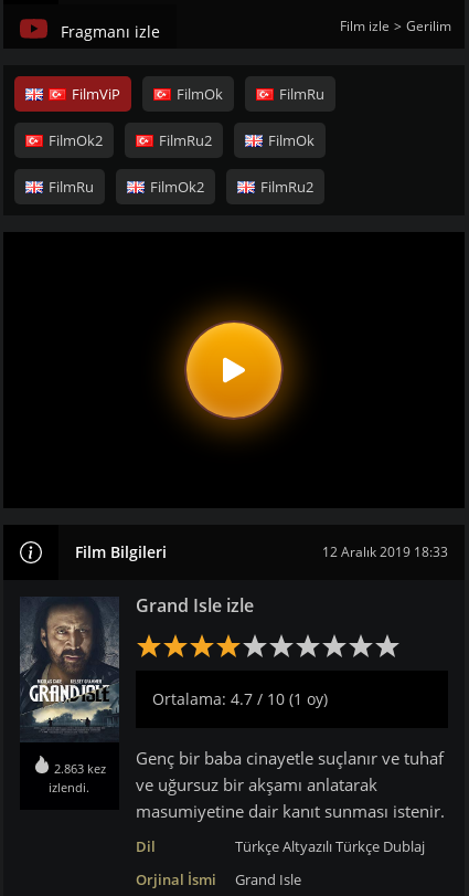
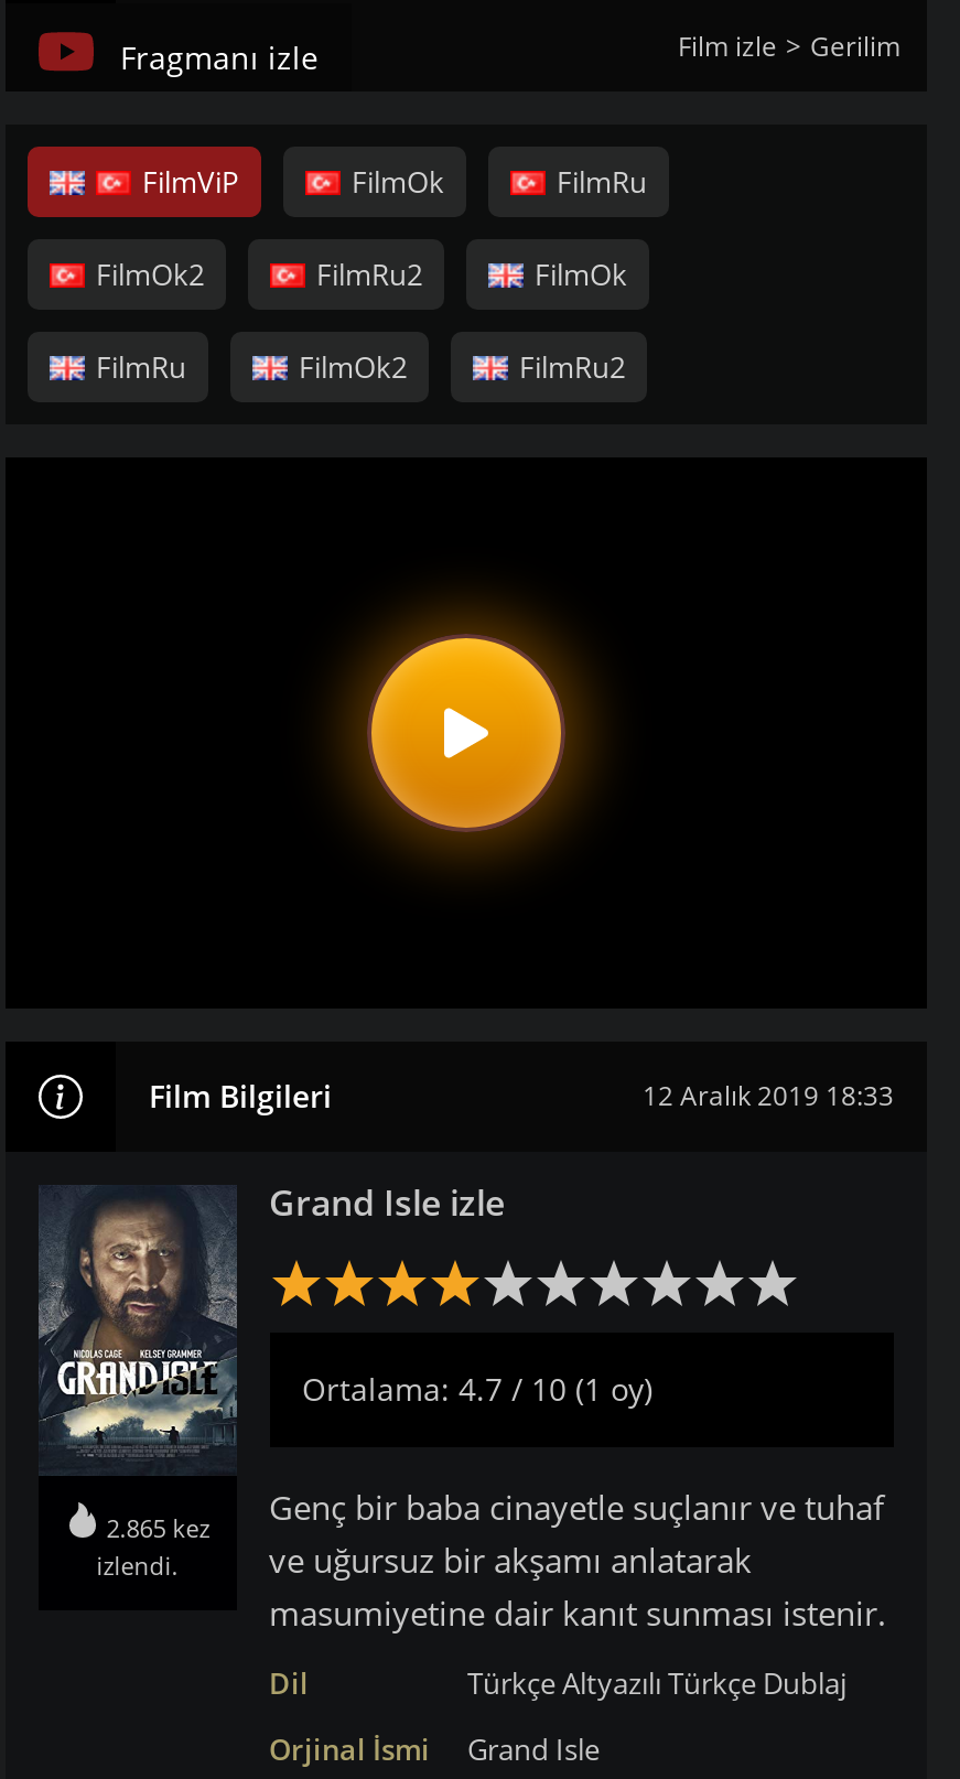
- 2.863 kez Genç bir baba cinayetle suçlanır ve tuhaf
+ 2.865 kez Genç bir baba cinayetle suçlanır ve tuhaf
